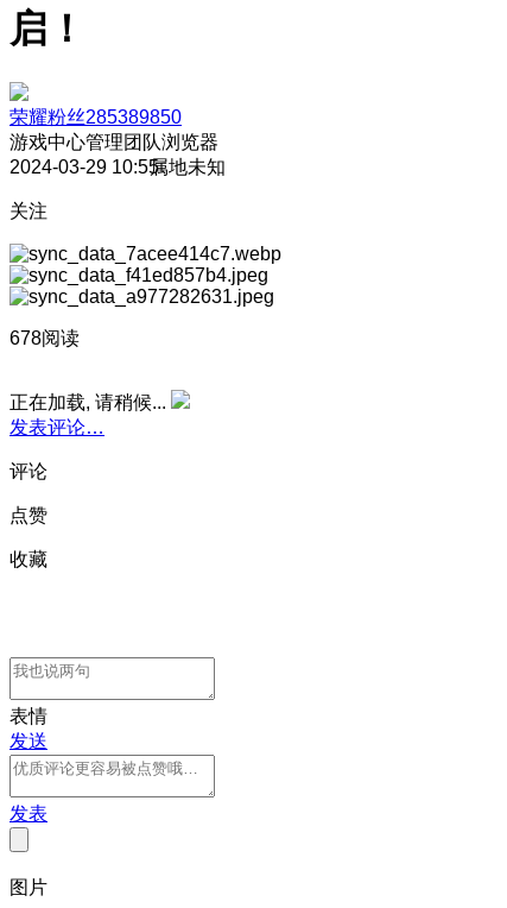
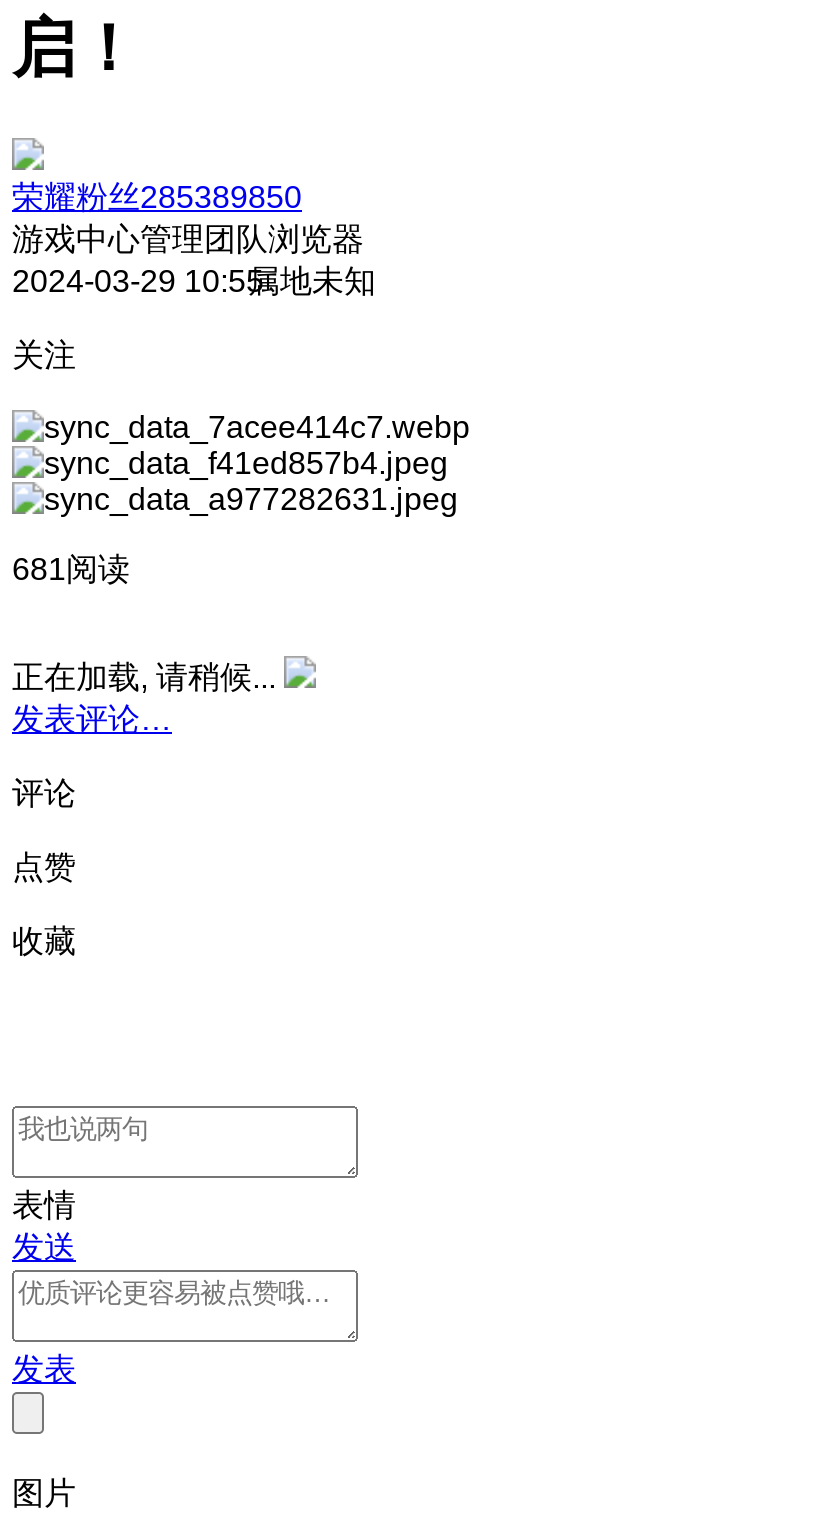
- 678阅读
+ 681阅读
